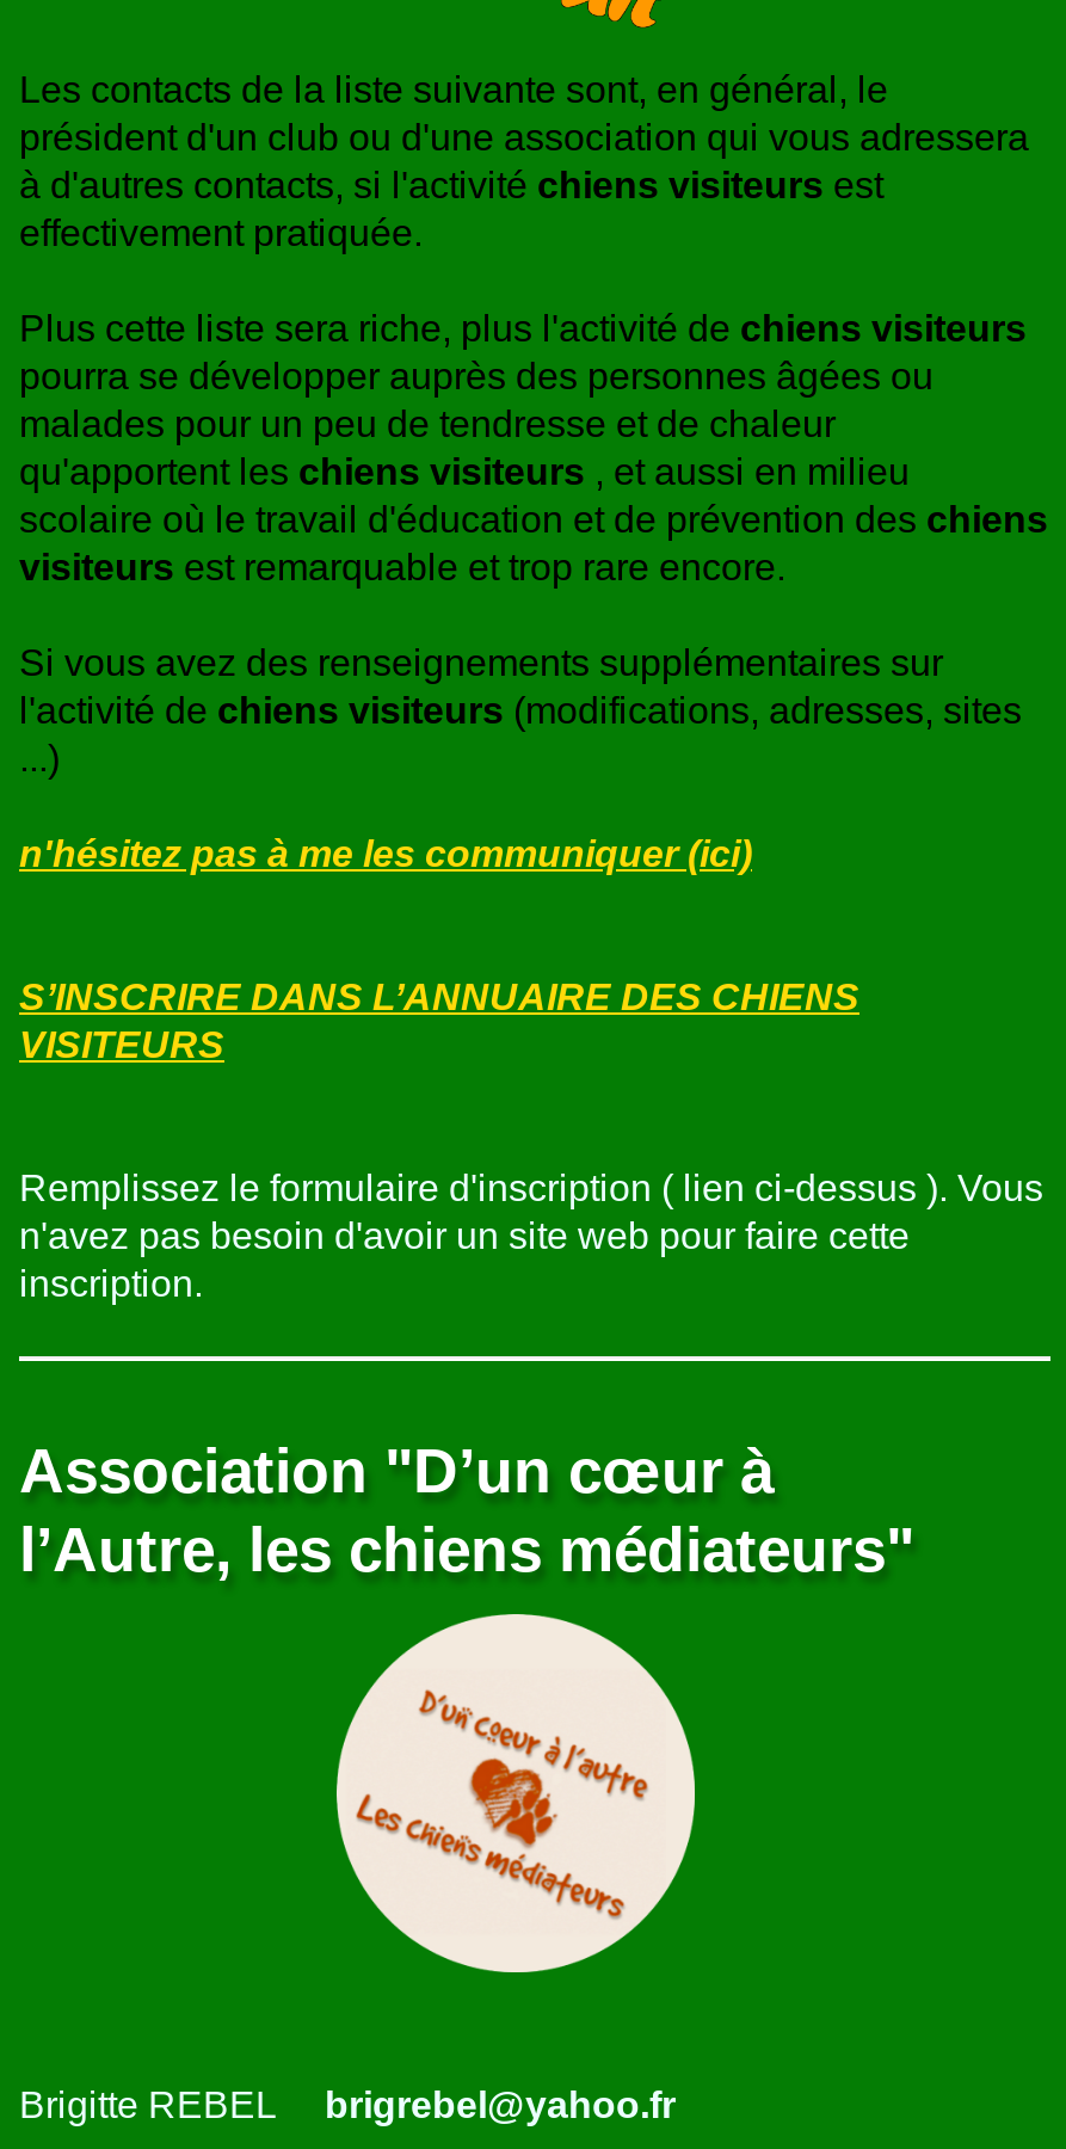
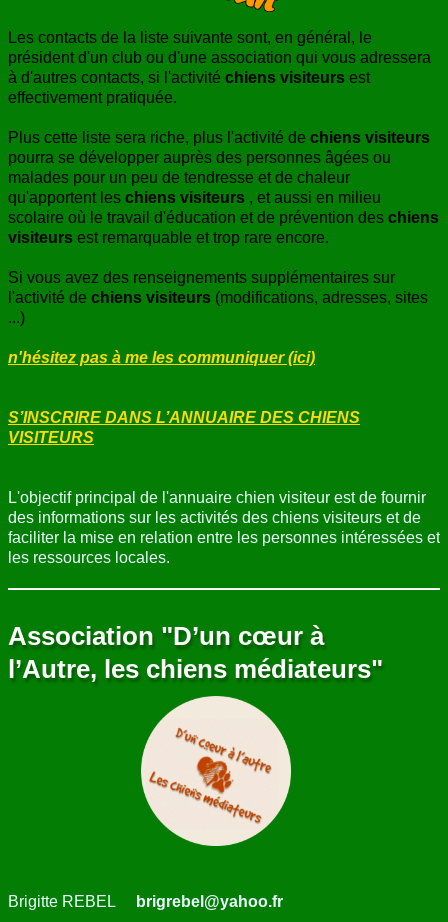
- Remplissez le formulaire d'inscription ( lien ci-dessus ). Vous
- n'avez pas besoin d'avoir un site web pour faire cette
- inscription.
+ L'objectif principal de l'annuaire chien visiteur est de fournir
+ des informations sur les activités des chiens visiteurs et de
+ faciliter la mise en relation entre les personnes intéressées et
+ les ressources locales.
